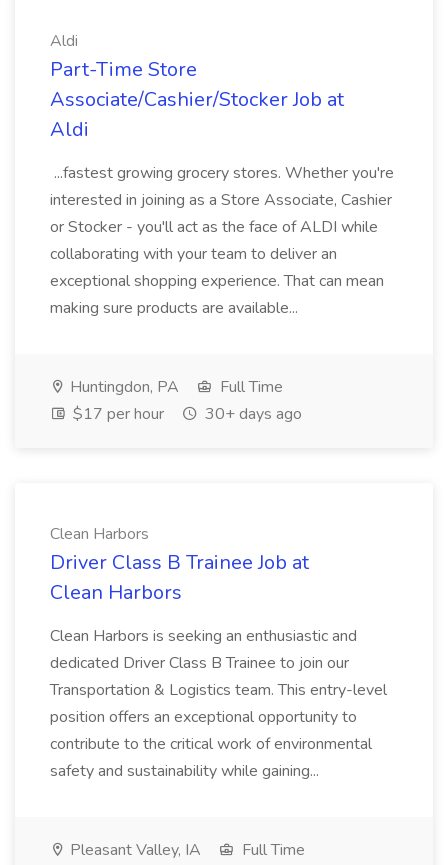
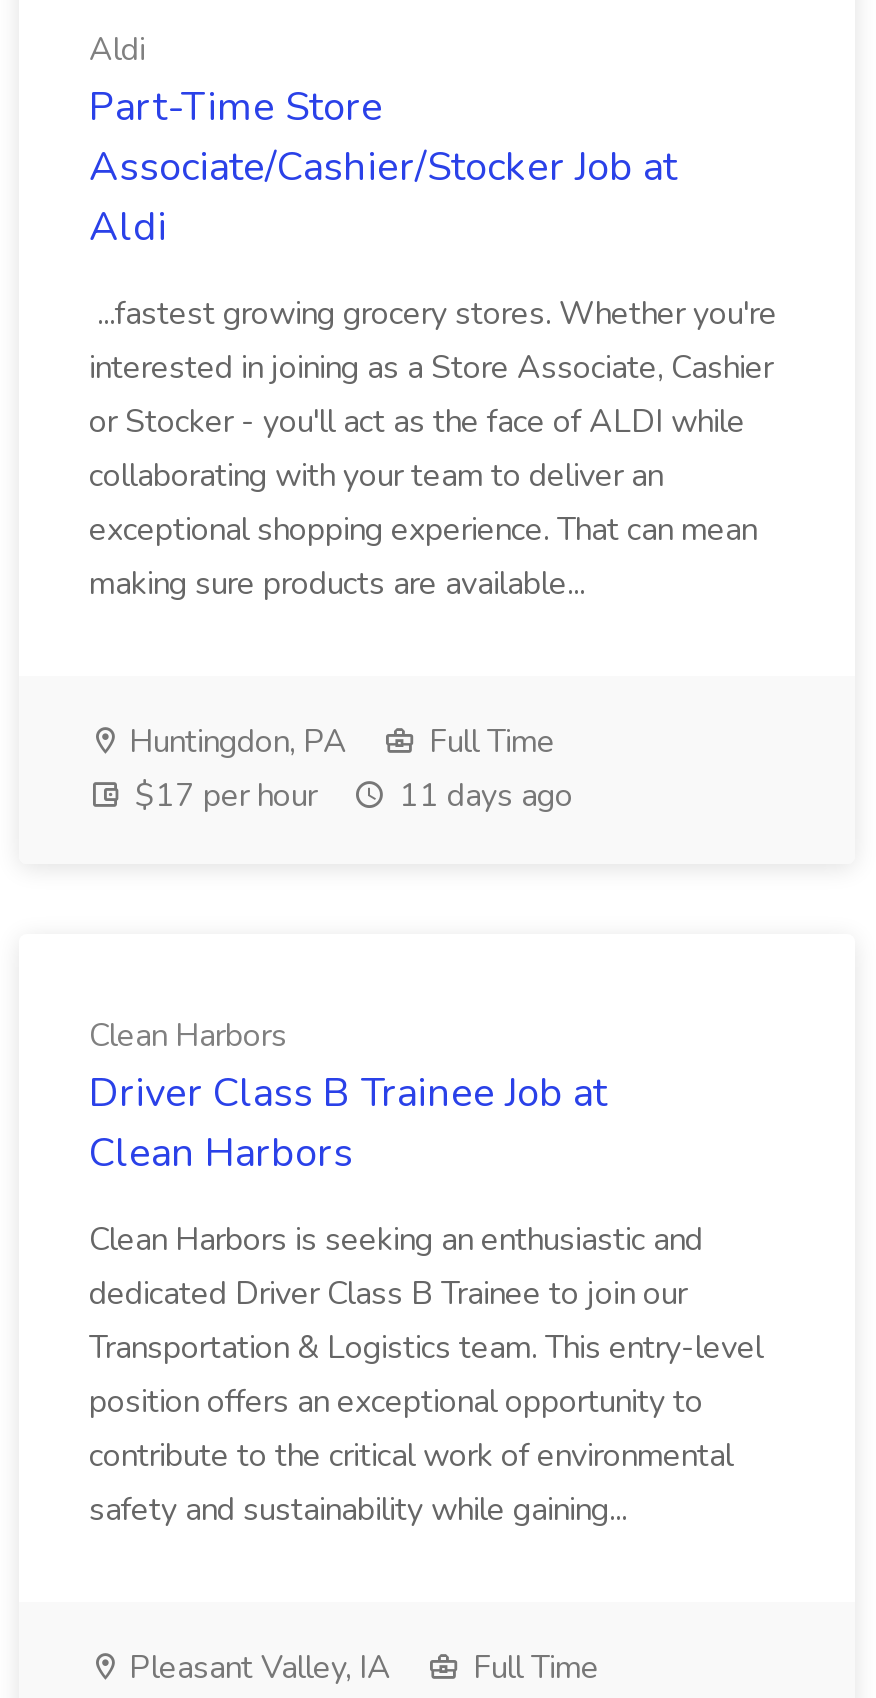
- $17 per hour 30+ days ago
+ $17 per hour 11 days ago
